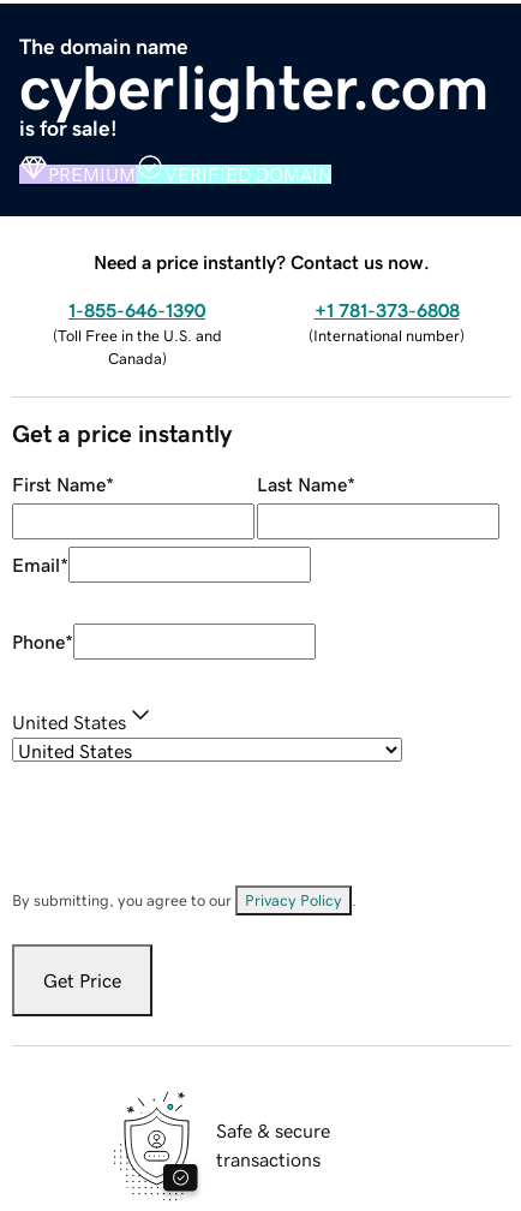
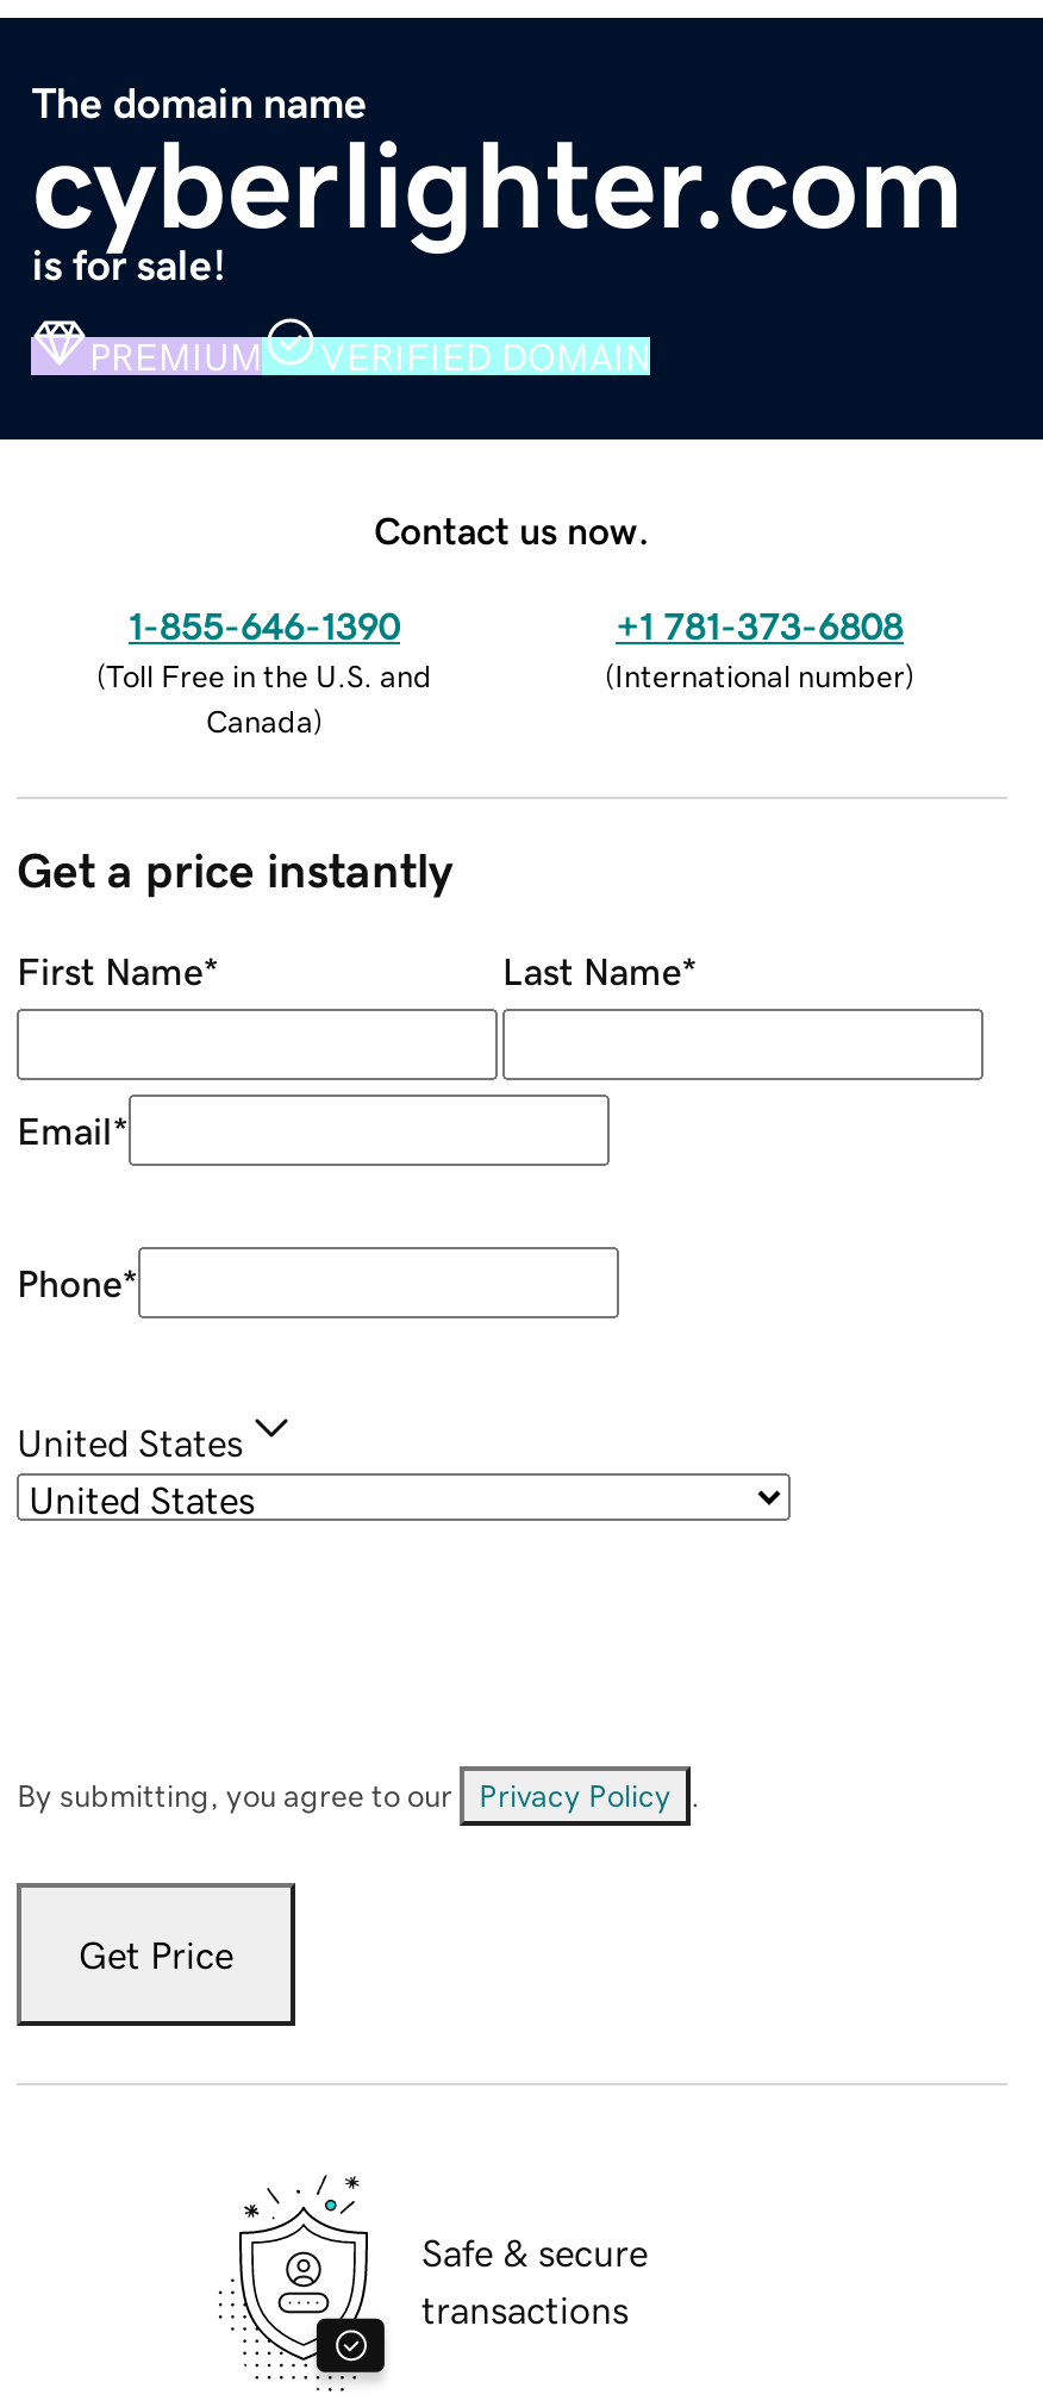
- Need a price instantly? Contact us now.
+ Contact us now.
